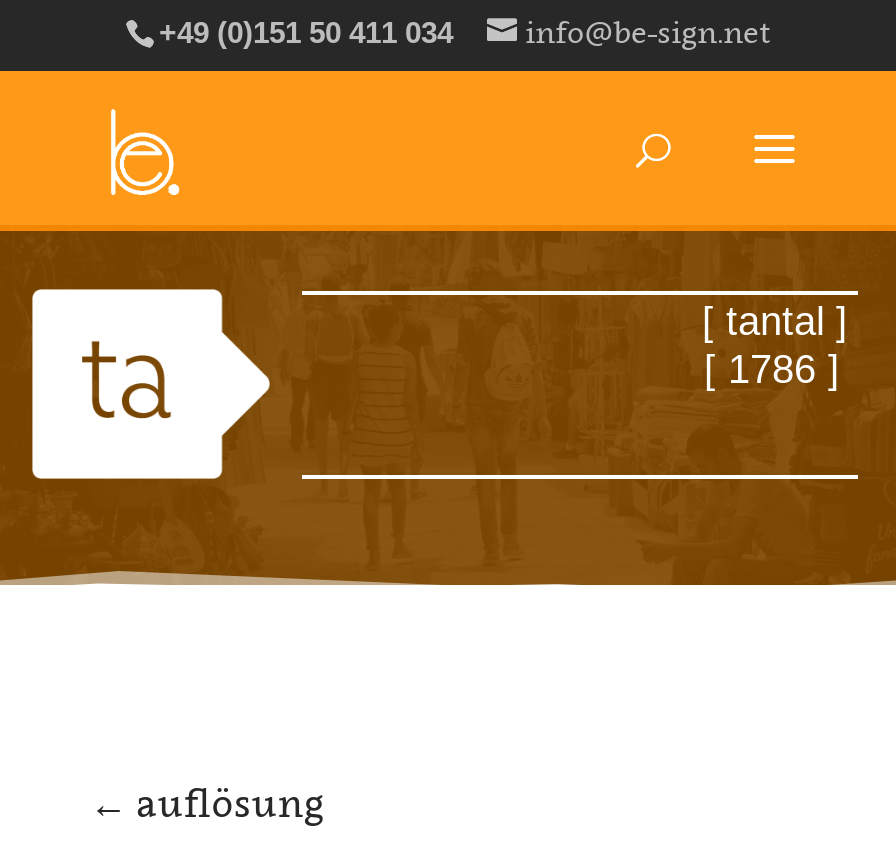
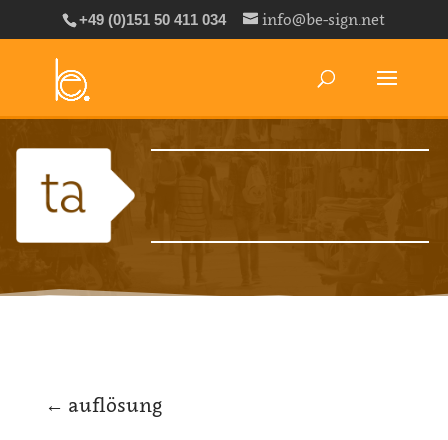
- [image]
